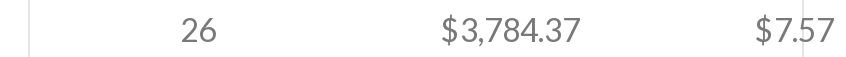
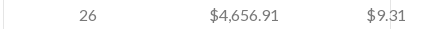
- $3,784.37
+ $4,656.91

- $7.57
+ $9.31
